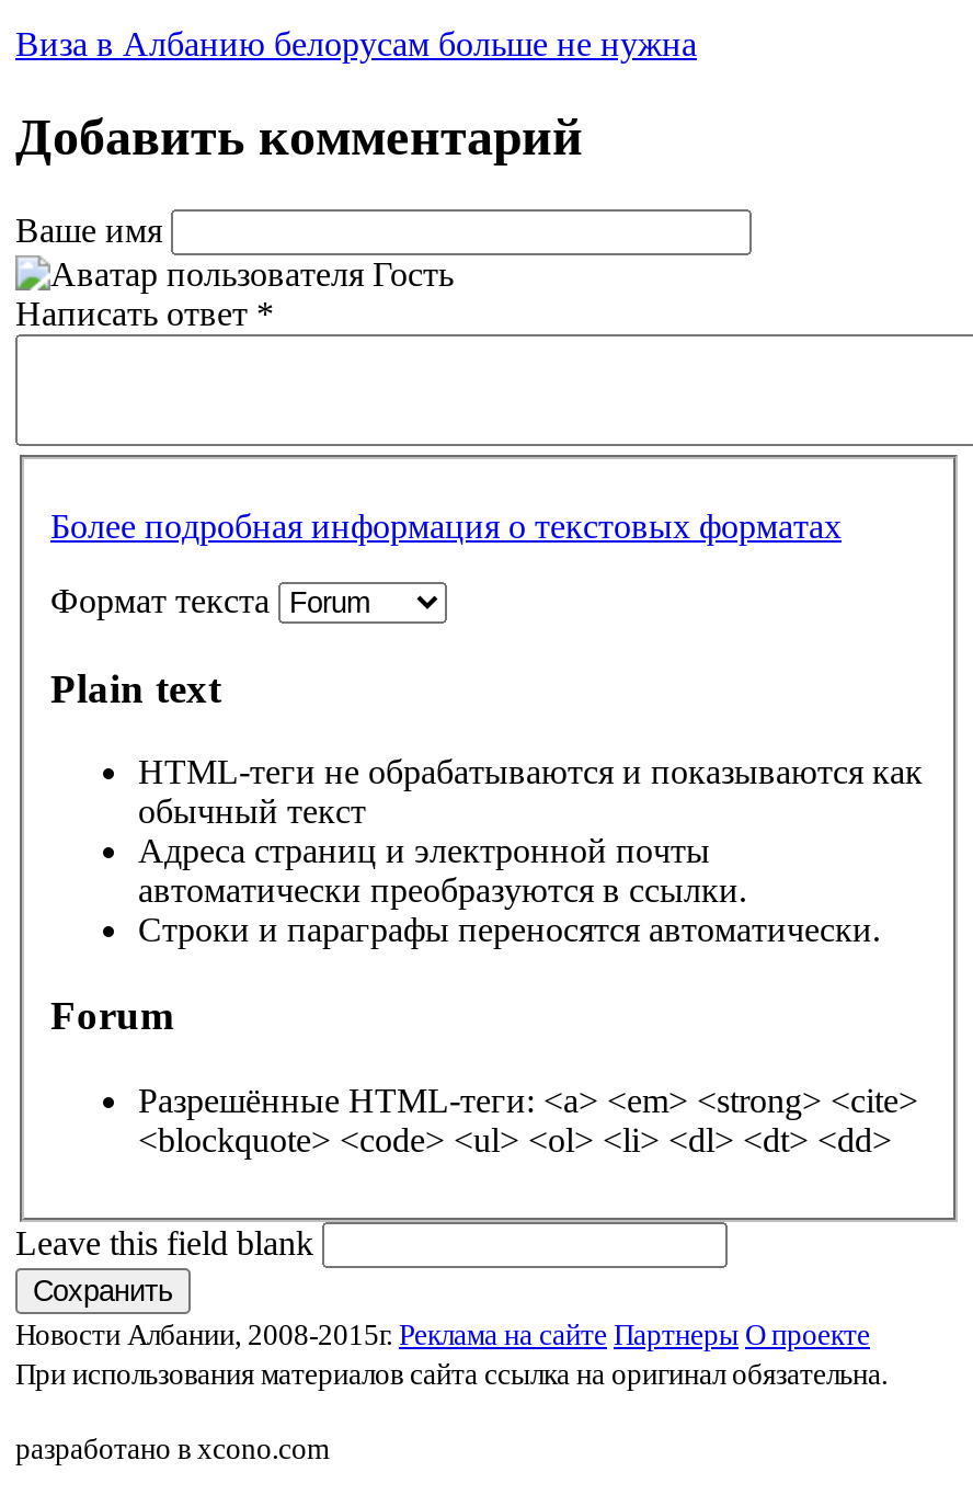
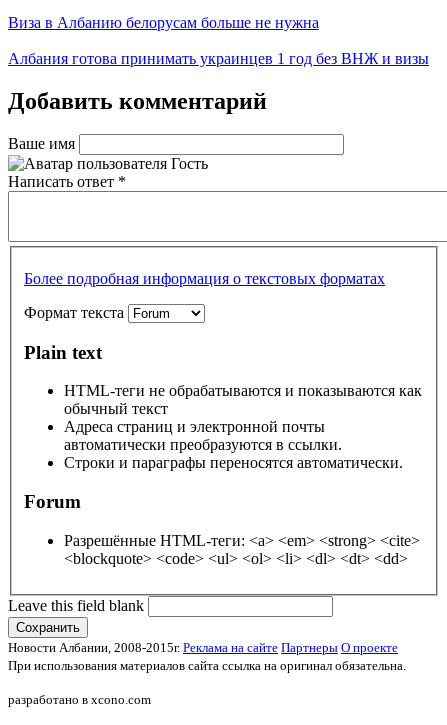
+ Албания готова принимать украинцев 1 год без ВНЖ и визы
